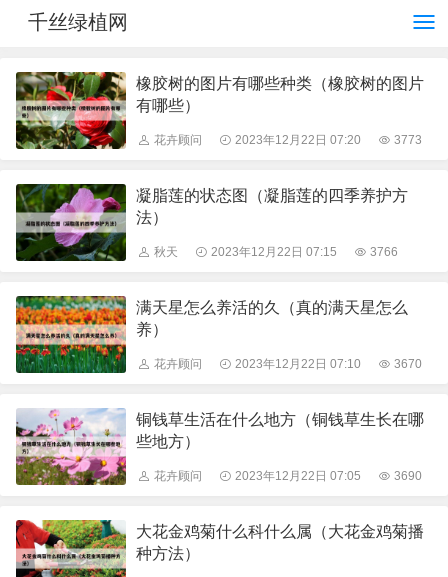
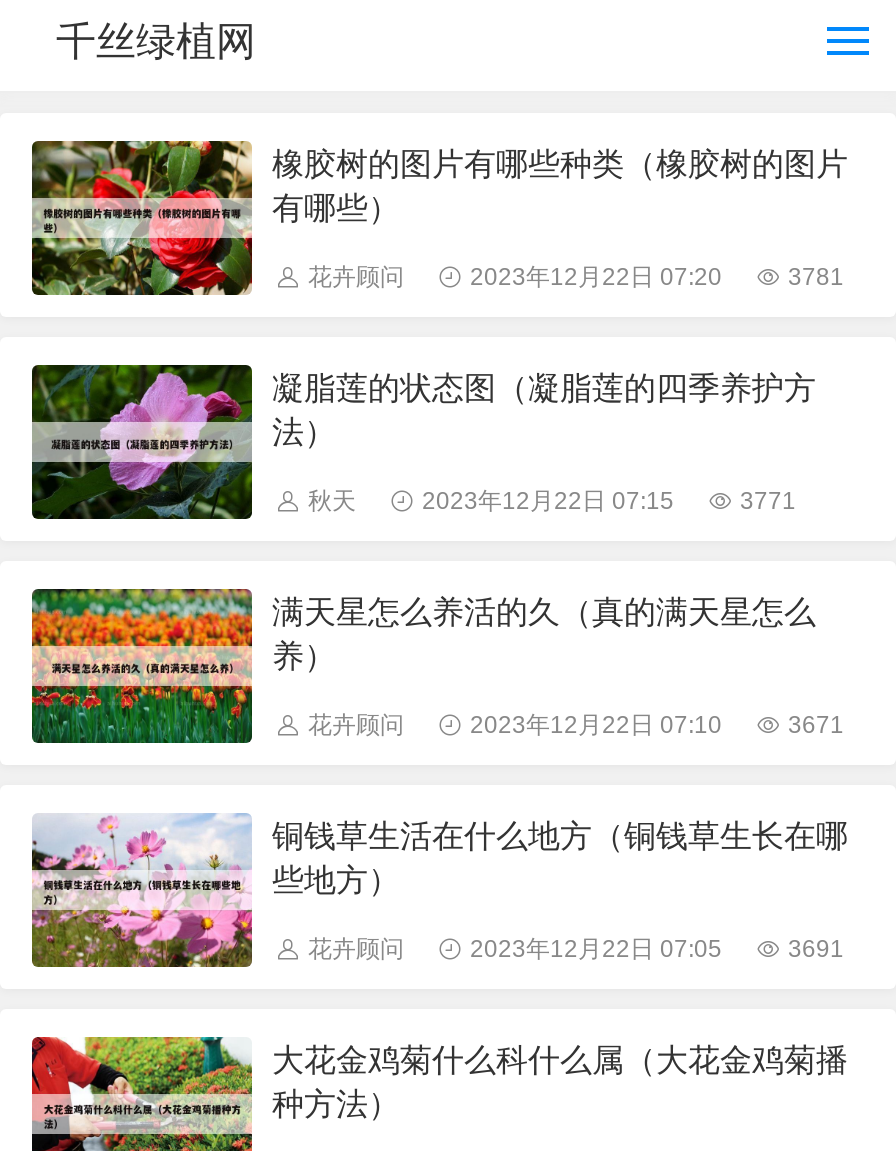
- 3773
+ 3781

- 3766
+ 3771

- 3670
+ 3671

- 3690
+ 3691
